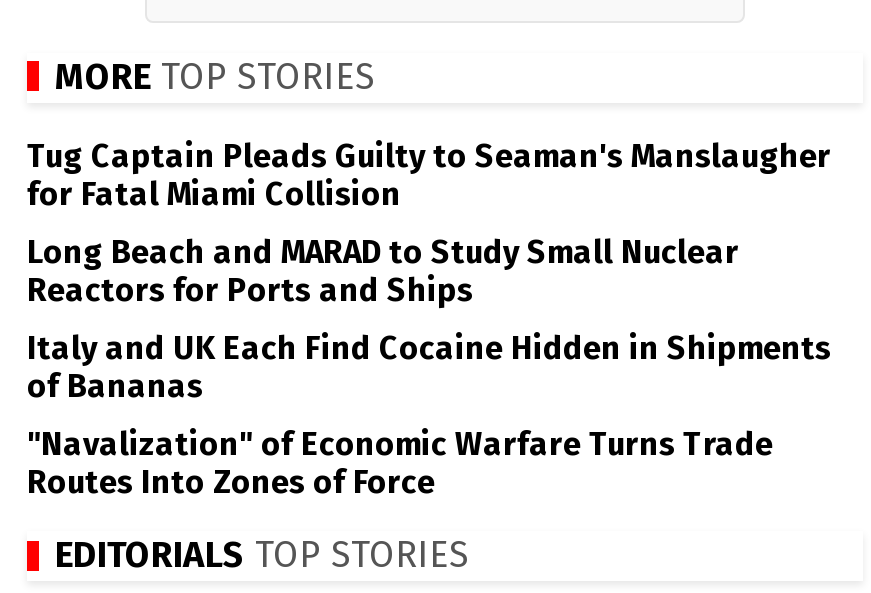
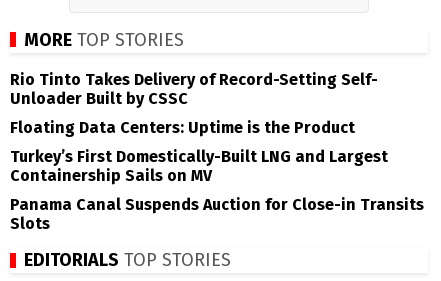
- Tug Captain Pleads Guilty to Seaman's Manslaugher
- for Fatal Miami Collision
+ Rio Tinto Takes Delivery of Record-Setting Self-
+ Unloader Built by CSSC

- Long Beach and MARAD to Study Small Nuclear
- Reactors for Ports and Ships
+ Floating Data Centers: Uptime is the Product

- Italy and UK Each Find Cocaine Hidden in Shipments
- of Bananas
+ Turkey’s First Domestically-Built LNG and Largest
+ Containership Sails on MV

- "Navalization" of Economic Warfare Turns Trade
- Routes Into Zones of Force
+ Panama Canal Suspends Auction for Close-in Transits
+ Slots
